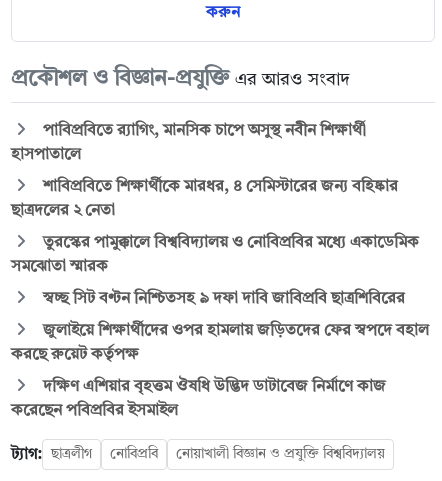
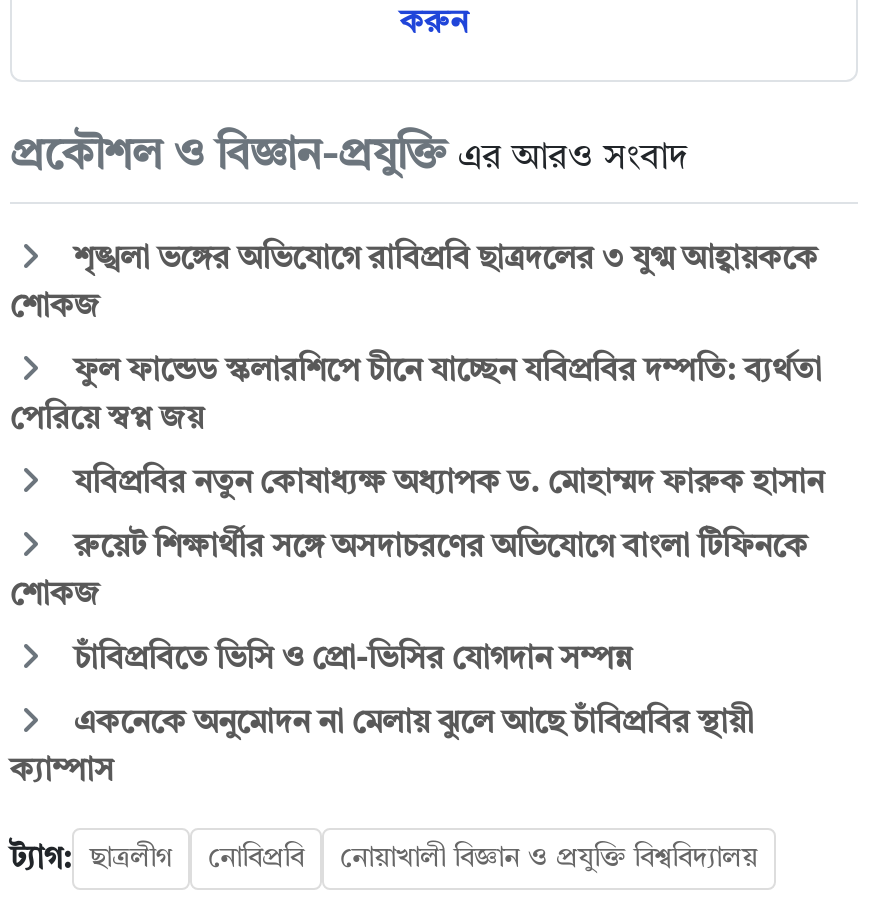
- পাবিপ্রবিতে র‍্যাগিং, মানসিক চাপে অসুস্থ নবীন শিক্ষার্থী
- হাসপাতালে
- শাবিপ্রবিতে শিক্ষার্থীকে মারধর, ৪ সেমিস্টারের জন্য বহিষ্কার
- ছাত্রদলের ২ নেতা
- তুরস্কের পামুক্কালে বিশ্ববিদ্যালয় ও নোবিপ্রবির মধ্যে একাডেমিক
- সমঝোতা স্মারক
- স্বচ্ছ সিট বণ্টন নিশ্চিতসহ ৯ দফা দাবি জাবিপ্রবি ছাত্রশিবিরের
- জুলাইয়ে শিক্ষার্থীদের ওপর হামলায় জড়িতদের ফের স্বপদে বহাল
- করছে রুয়েট কর্তৃপক্ষ
- দক্ষিণ এশিয়ার বৃহত্তম ঔষধি উদ্ভিদ ডাটাবেজ নির্মাণে কাজ
- করেছেন পবিপ্রবির ইসমাইল
+ শৃঙ্খলা ভঙ্গের অভিযোগে রাবিপ্রবি ছাত্রদলের ৩ যুগ্ম আহ্বায়ককে
+ শোকজ
+ ফুল ফান্ডেড স্কলারশিপে চীনে যাচ্ছেন যবিপ্রবির দম্পতি: ব্যর্থতা
+ পেরিয়ে স্বপ্ন জয়
+ যবিপ্রবির নতুন কোষাধ্যক্ষ অধ্যাপক ড. মোহাম্মদ ফারুক হাসান
+ রুয়েট শিক্ষার্থীর সঙ্গে অসদাচরণের অভিযোগে বাংলা টিফিনকে
+ শোকজ
+ চাঁবিপ্রবিতে ভিসি ও প্রো-ভিসির যোগদান সম্পন্ন
+ একনেকে অনুমোদন না মেলায় ঝুলে আছে চাঁবিপ্রবির স্থায়ী
+ ক্যাম্পাস
